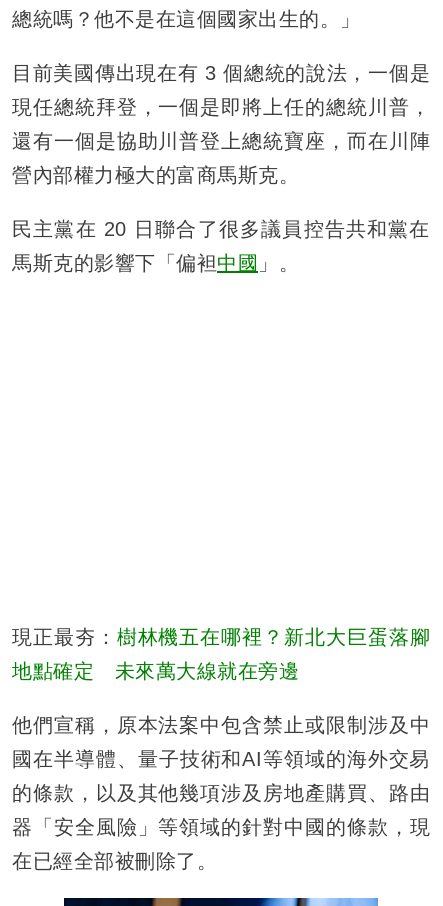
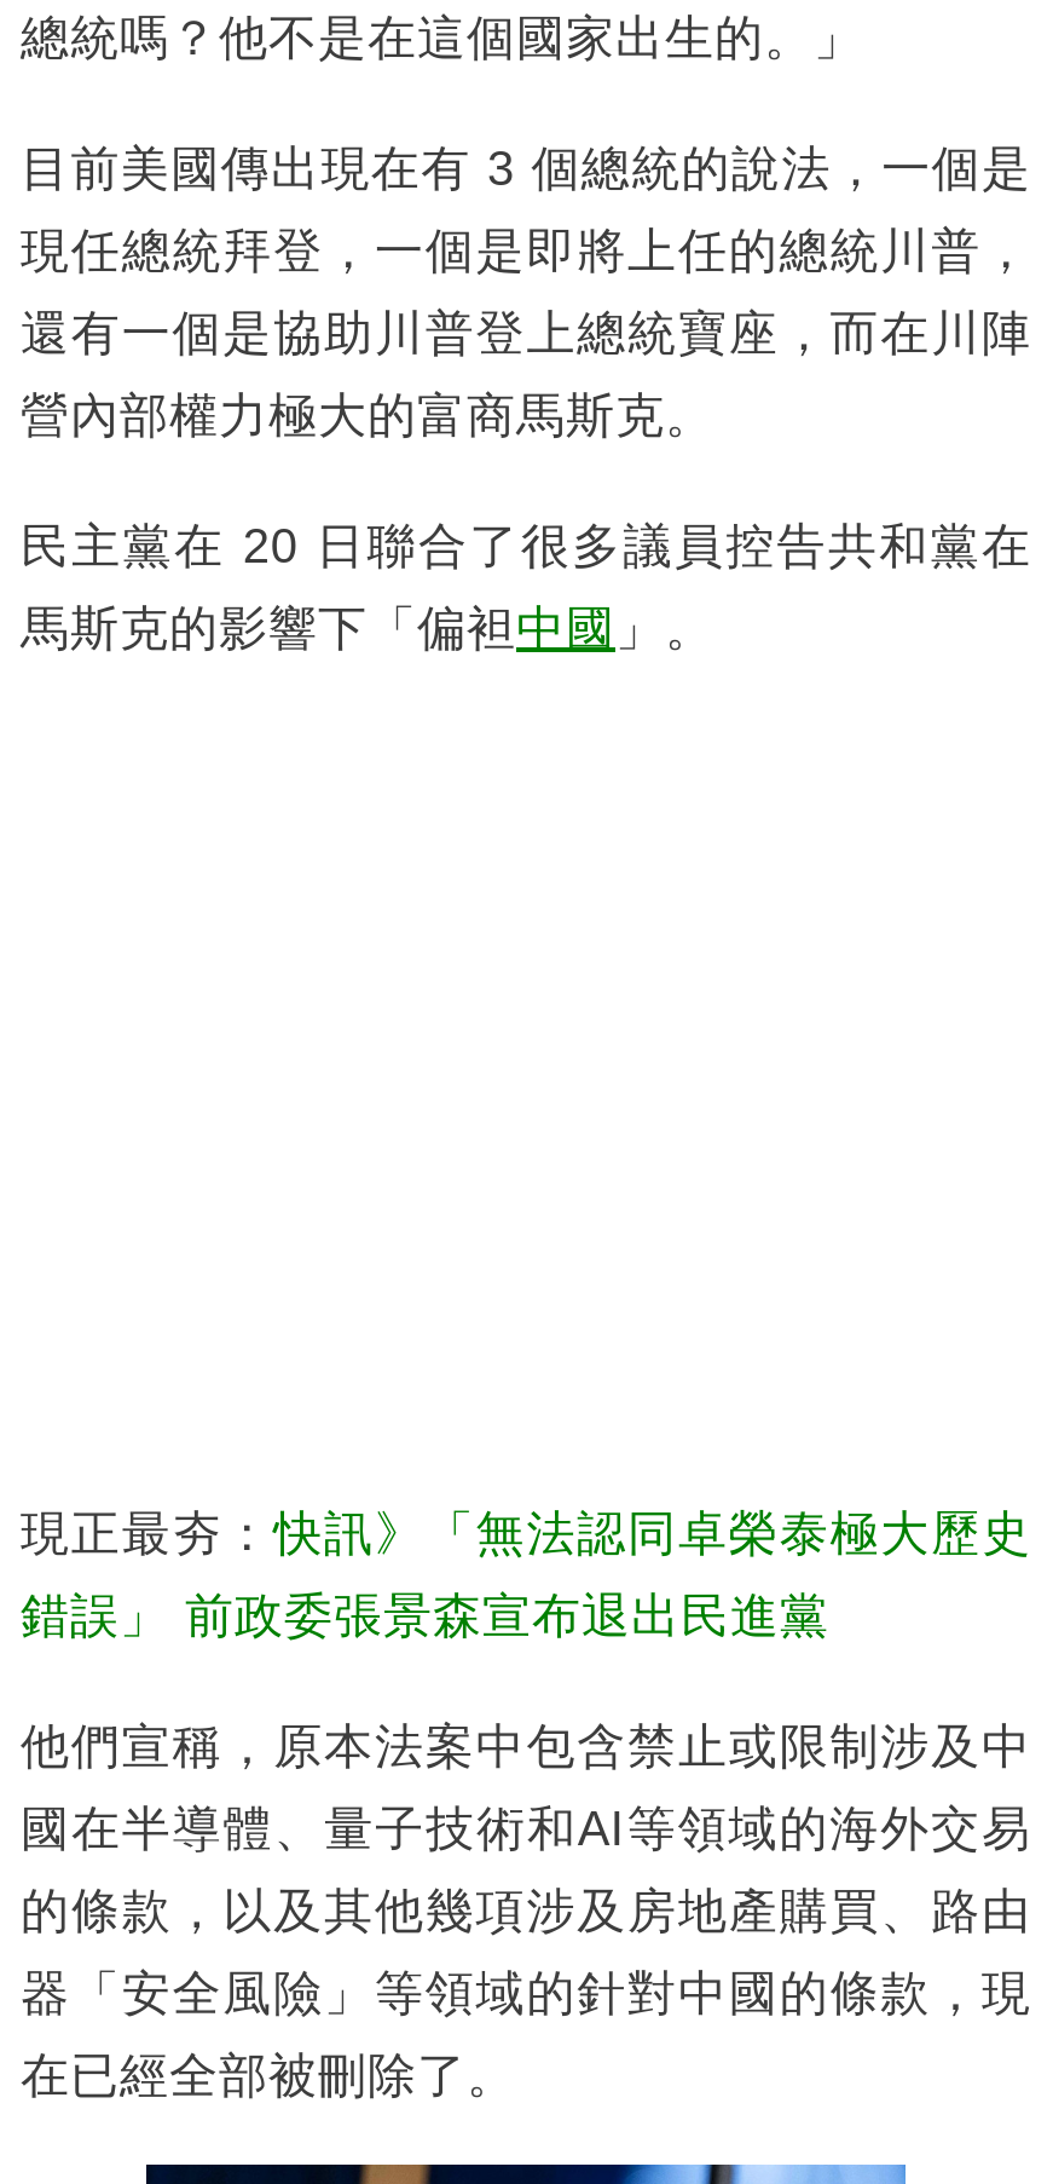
- 現正最夯：樹林機五在哪裡？新北大巨蛋落腳
+ 現正最夯：快訊》「無法認同卓榮泰極大歷史

- 地點確定 未來萬大線就在旁邊
+ 錯誤」 前政委張景森宣布退出民進黨
